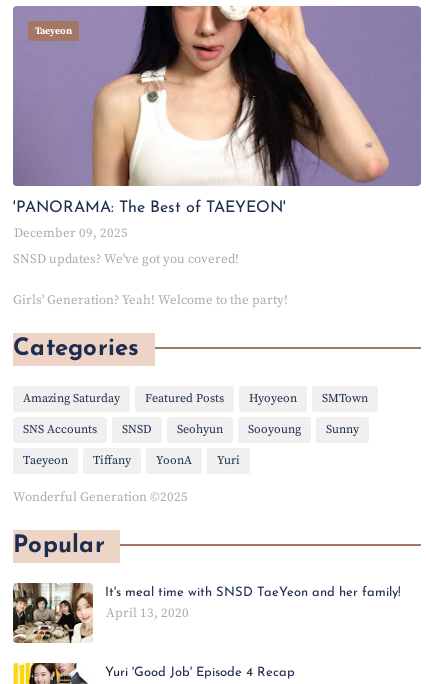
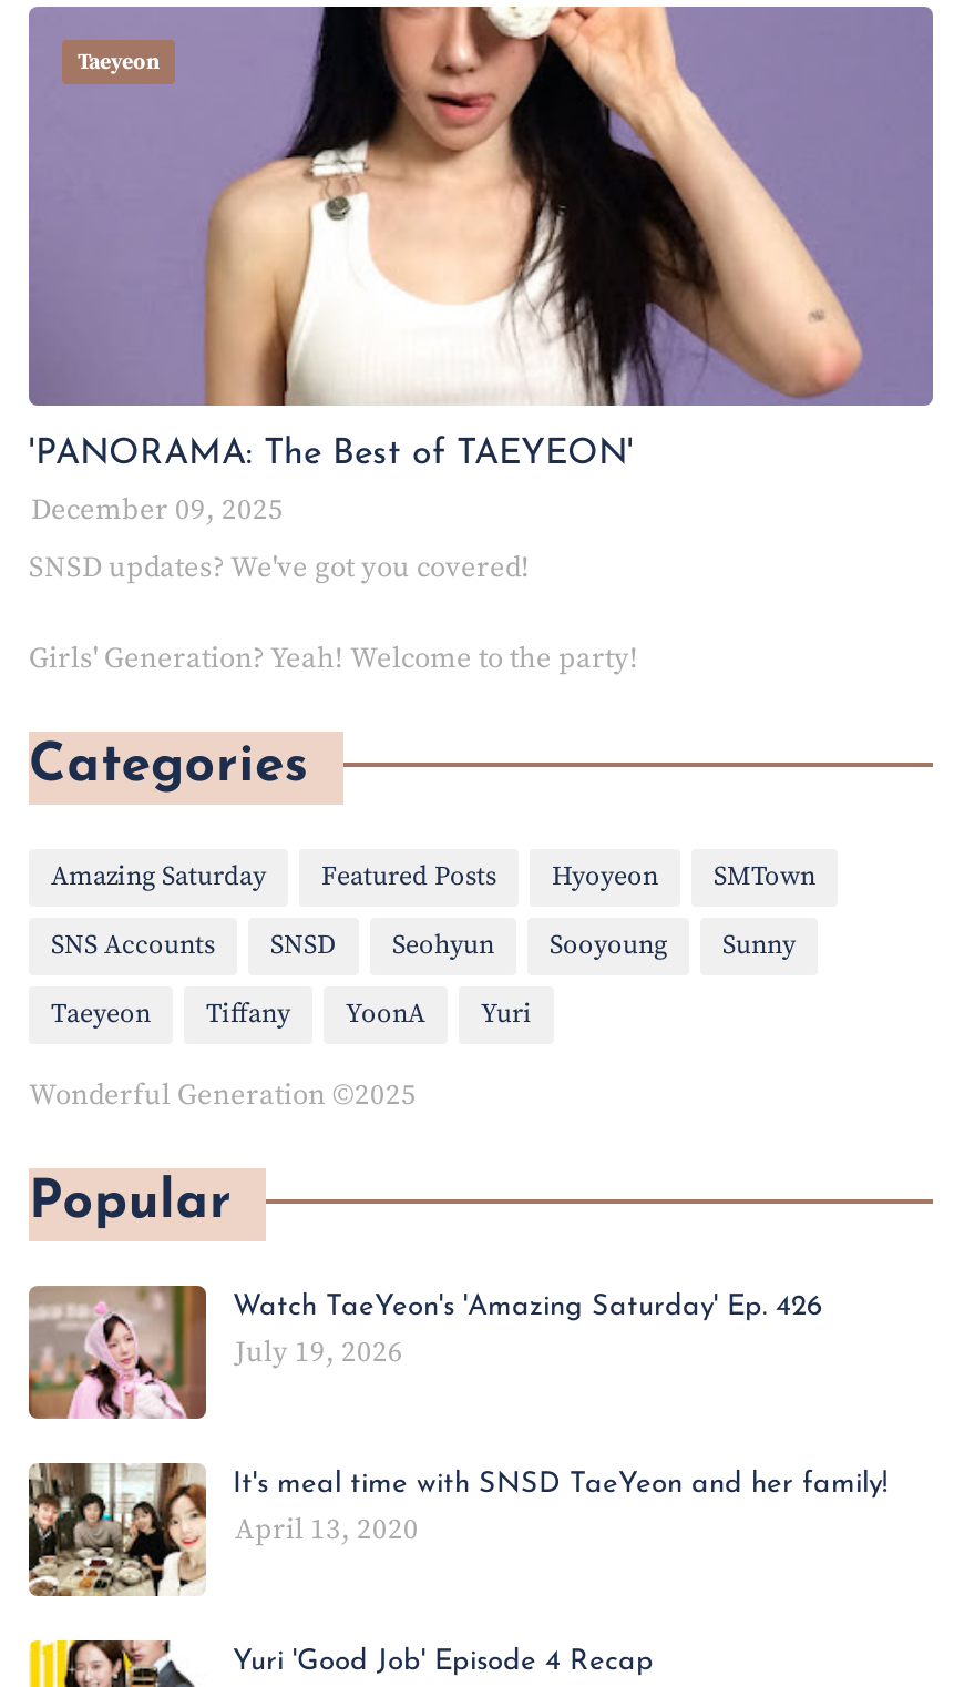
+ [image]
+ Watch TaeYeon's 'Amazing Saturday' Ep. 426
+ July 19, 2026
